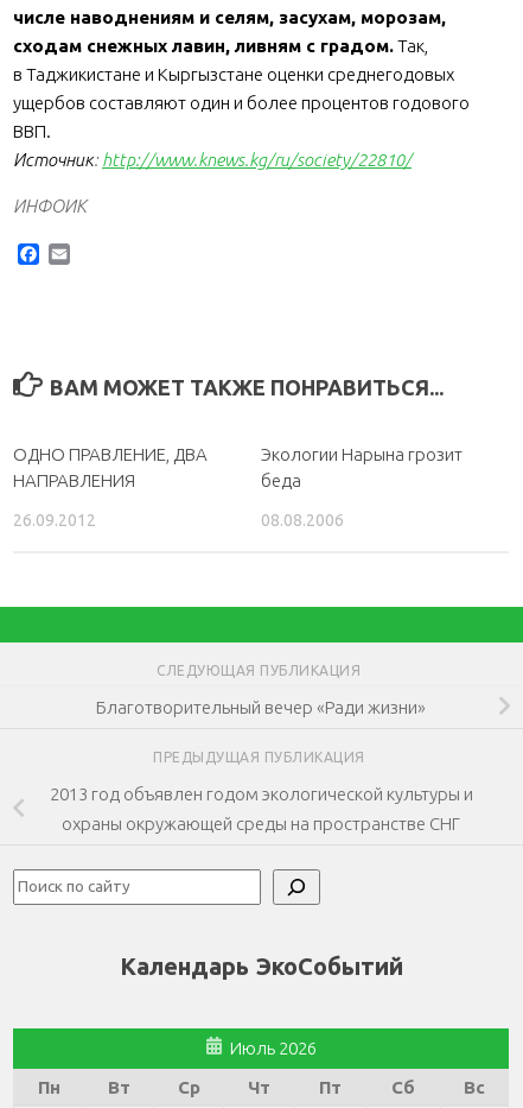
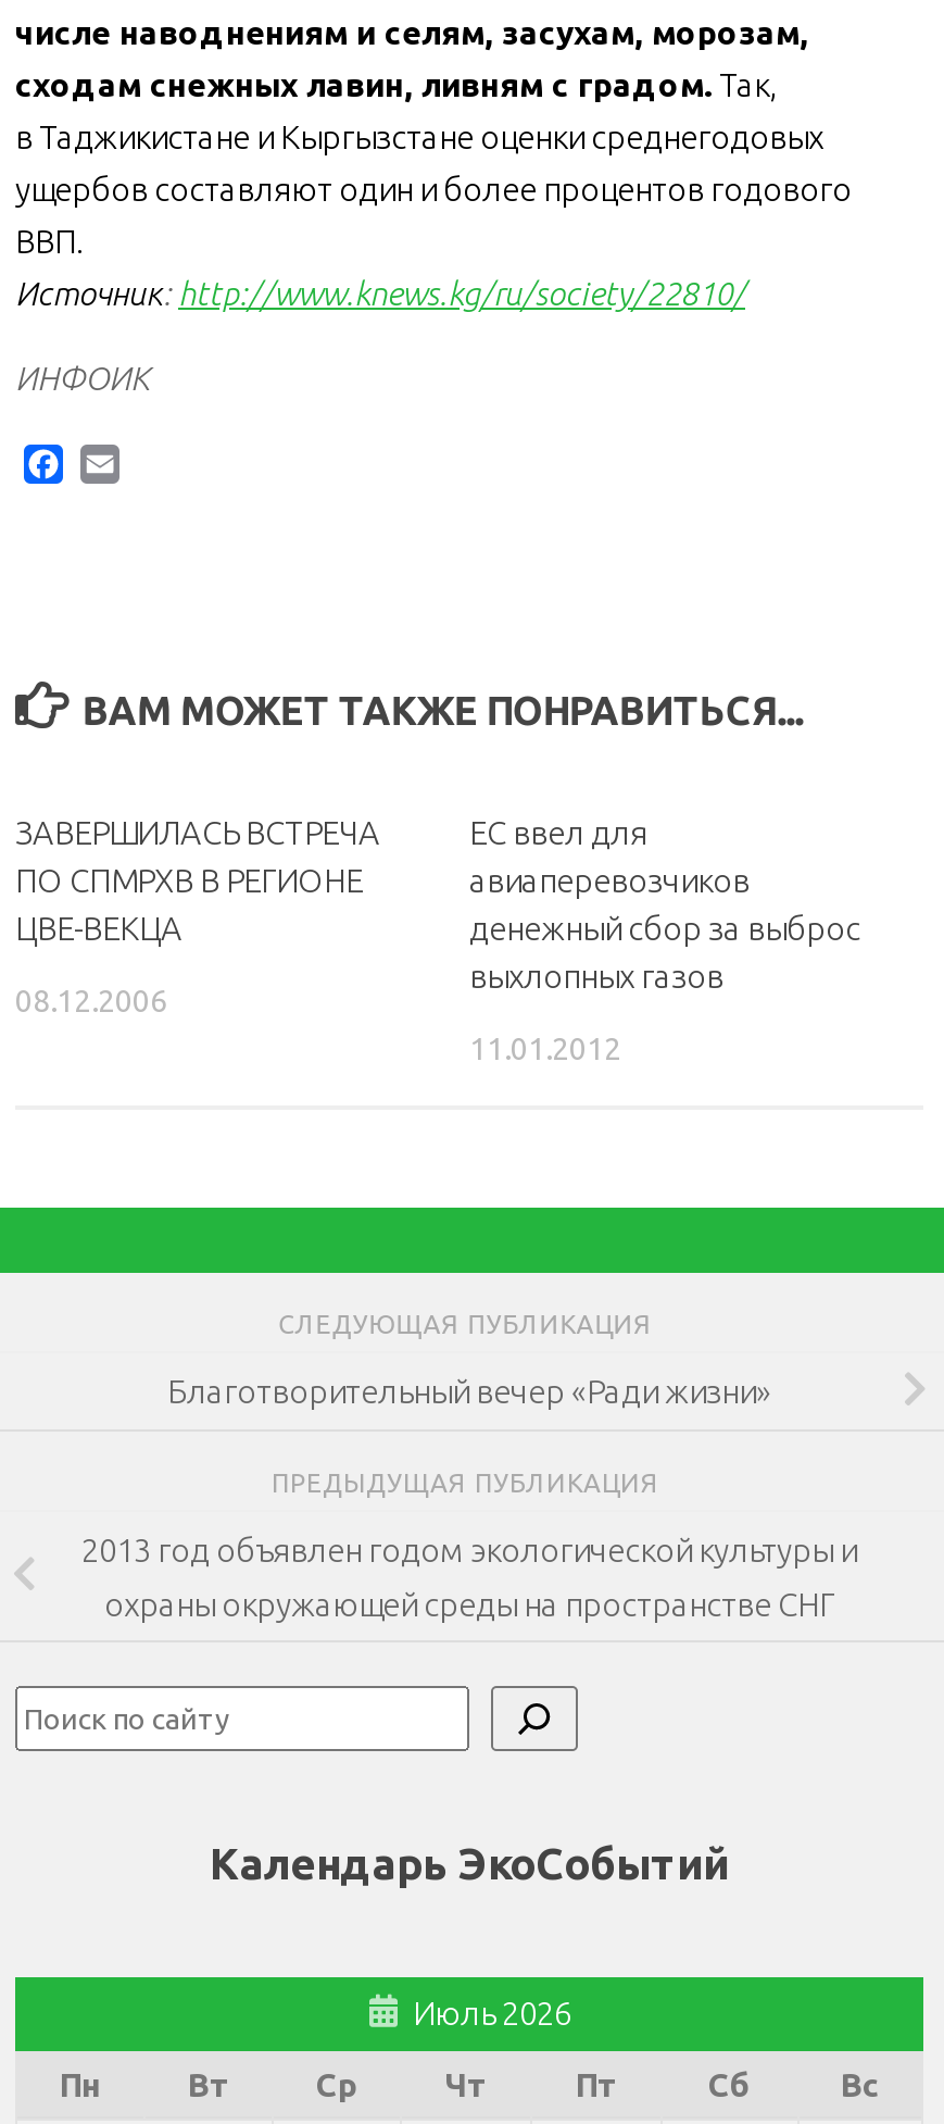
- ОДНО ПРАВЛЕНИЕ, ДВА
- НАПРАВЛЕНИЯ
+ ЗАВЕРШИЛАСЬ ВСТРЕЧА
+ ПО СПМРХВ В РЕГИОНЕ
+ ЦВЕ-ВЕКЦА

- Экологии Нарына грозит
- беда
+ ЕС ввел для
+ авиаперевозчиков
+ денежный сбор за выброс
+ выхлопных газов

- 26.09.2012
+ 08.12.2006

- 08.08.2006
+ 11.01.2012
